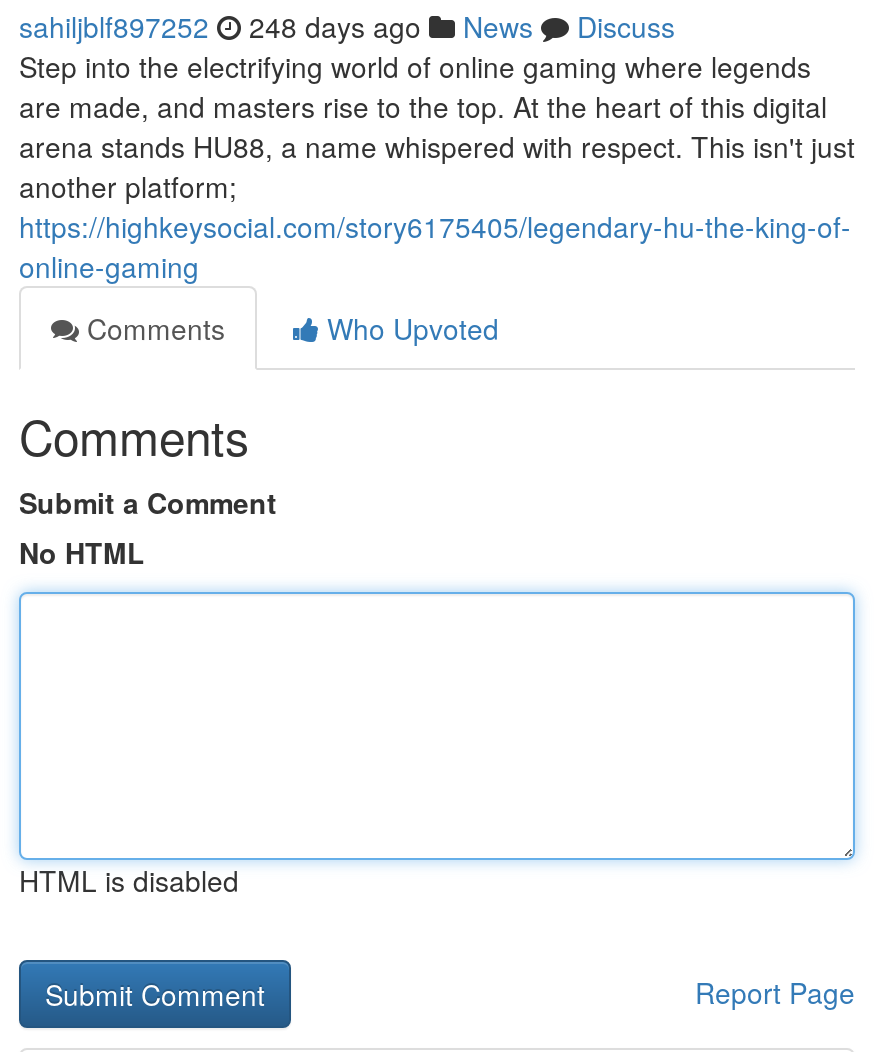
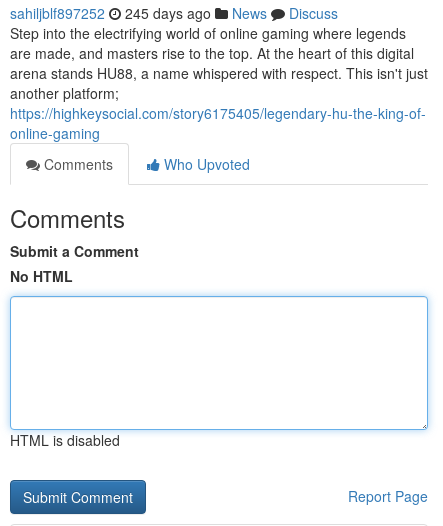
- sahiljblf897252 248 days ago News Discuss
+ sahiljblf897252 245 days ago News Discuss
